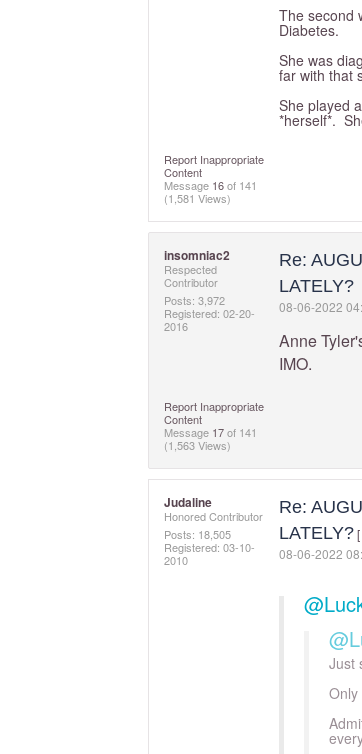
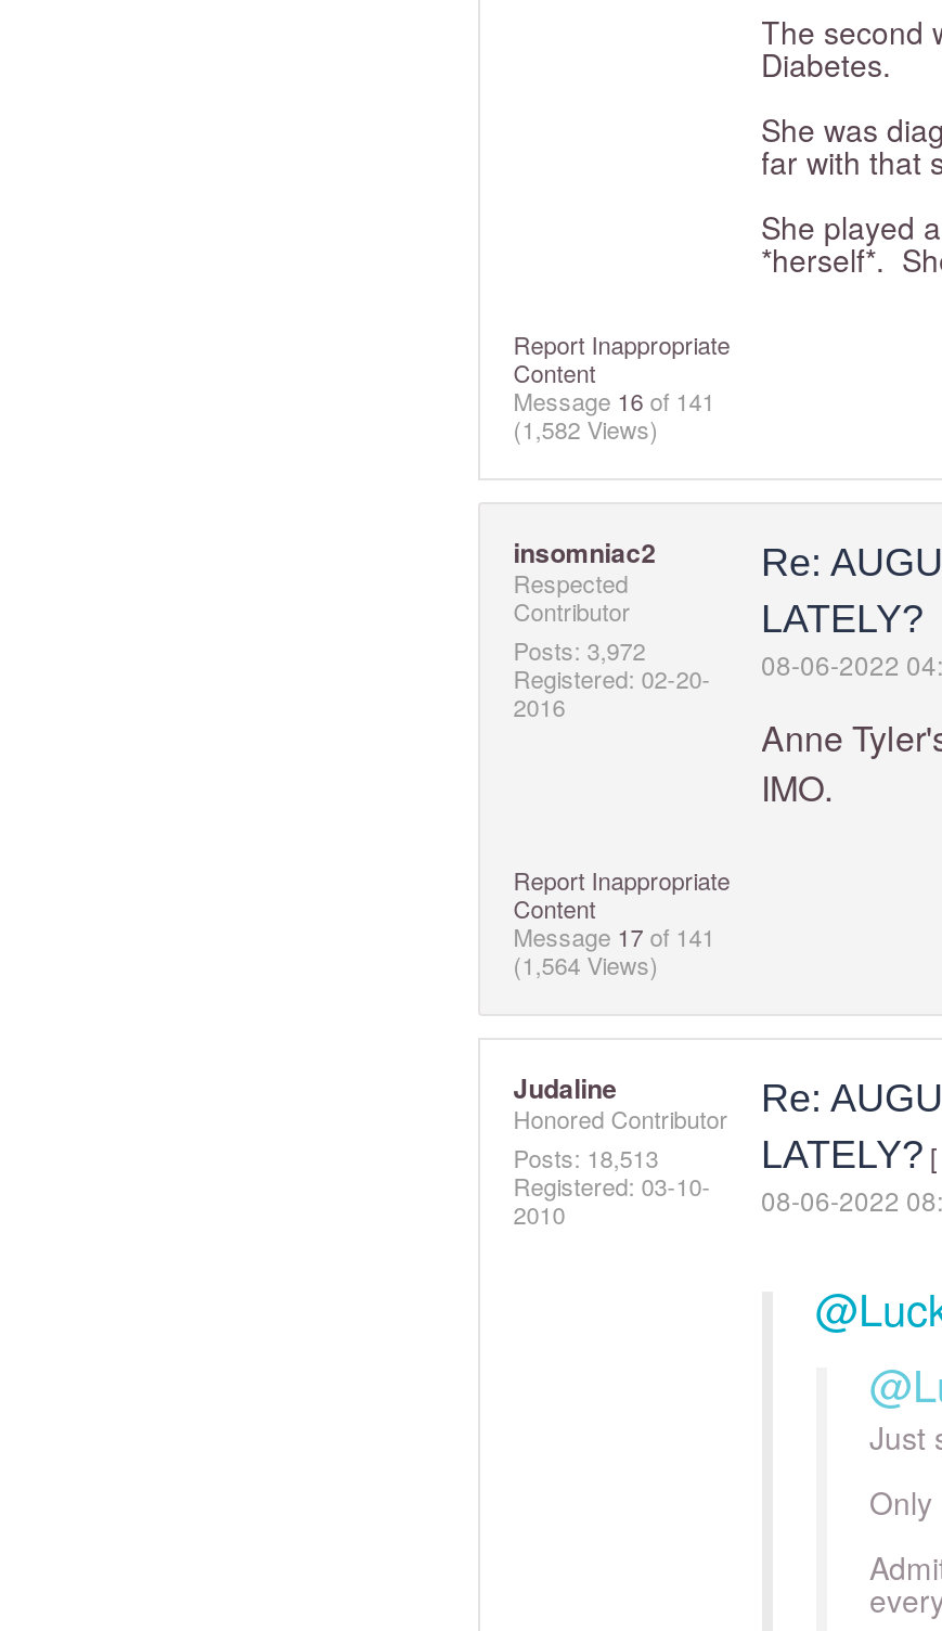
- (1,581 Views)
+ (1,582 Views)

- (1,563 Views)
+ (1,564 Views)

- Posts: 18,505
+ Posts: 18,513
